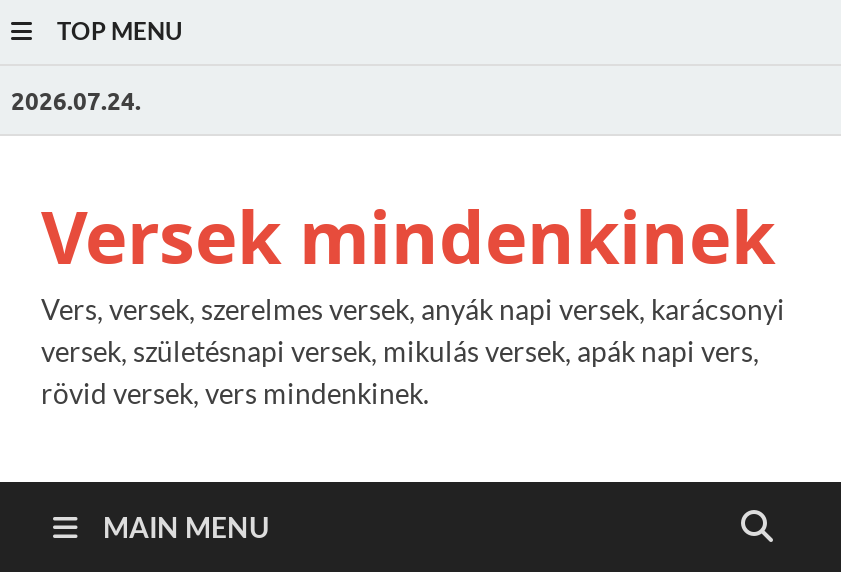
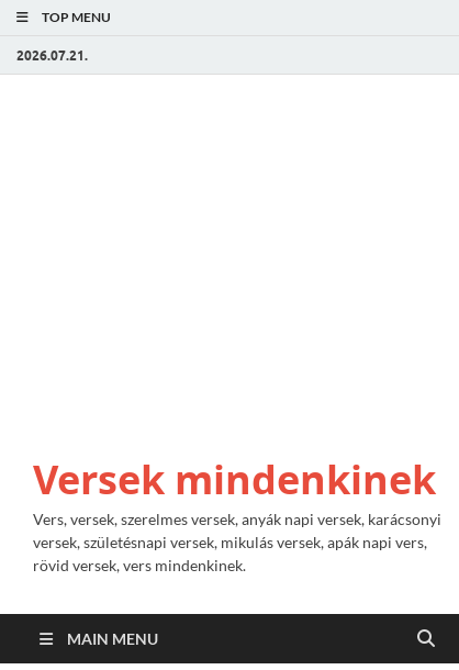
- 2026.07.24.
+ 2026.07.21.
